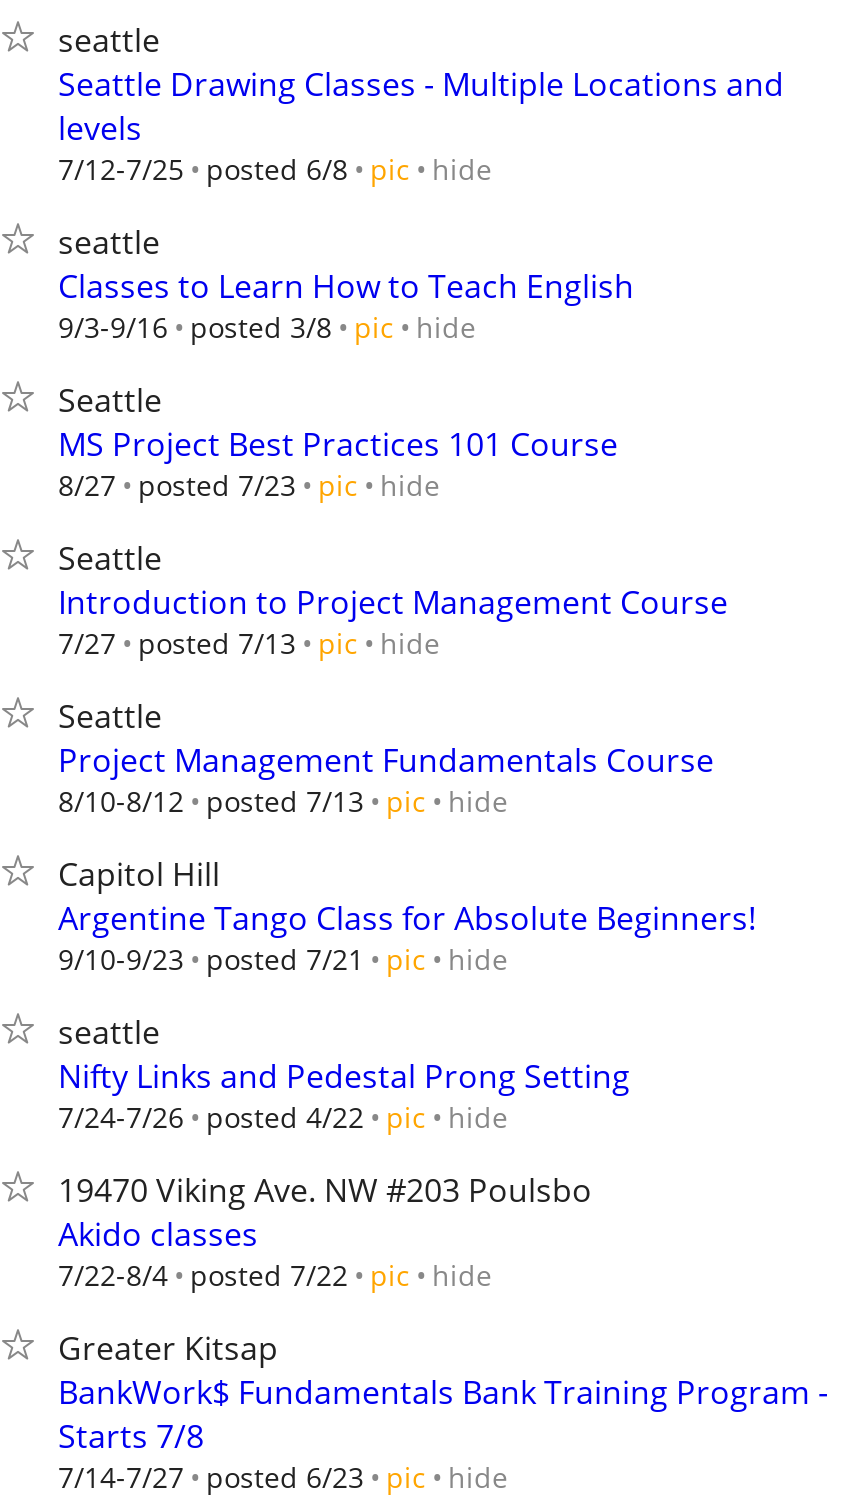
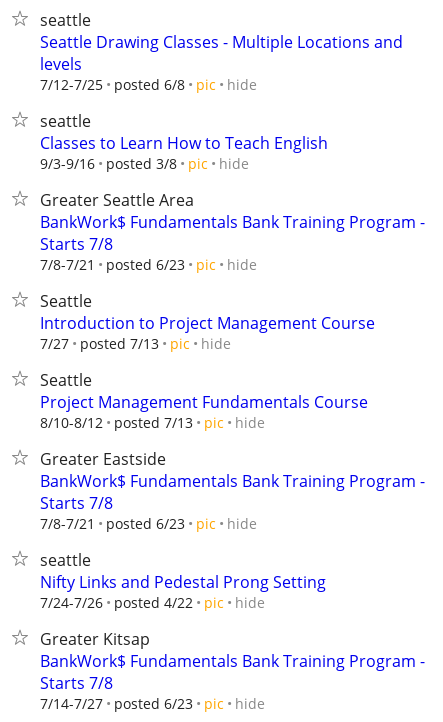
- Seattle
- MS Project Best Practices 101 Course
- 8/27 posted 7/23 pic hide
+ Greater Seattle Area
+ BankWork$ Fundamentals Bank Training Program -
+ Starts 7/8
+ 7/8-7/21 posted 6/23 pic hide

moved down: Seattle | Introduction to Project Management Course | 7/27 posted 7/13 pic hide | Seattle | Project Management Fundamentals Course | 8/10-8/12 posted 7/13 pic hide

- Capitol Hill
- Argentine Tango Class for Absolute Beginners!
- 9/10-9/23 posted 7/21 pic hide
+ Greater Eastside
+ BankWork$ Fundamentals Bank Training Program -
+ Starts 7/8
+ 7/8-7/21 posted 6/23 pic hide

moved down: seattle | Nifty Links and Pedestal Prong Setting | 7/24-7/26 posted 4/22 pic hide

- 19470 Viking Ave. NW #203 Poulsbo
- Akido classes
- 7/22-8/4 posted 7/22 pic hide
